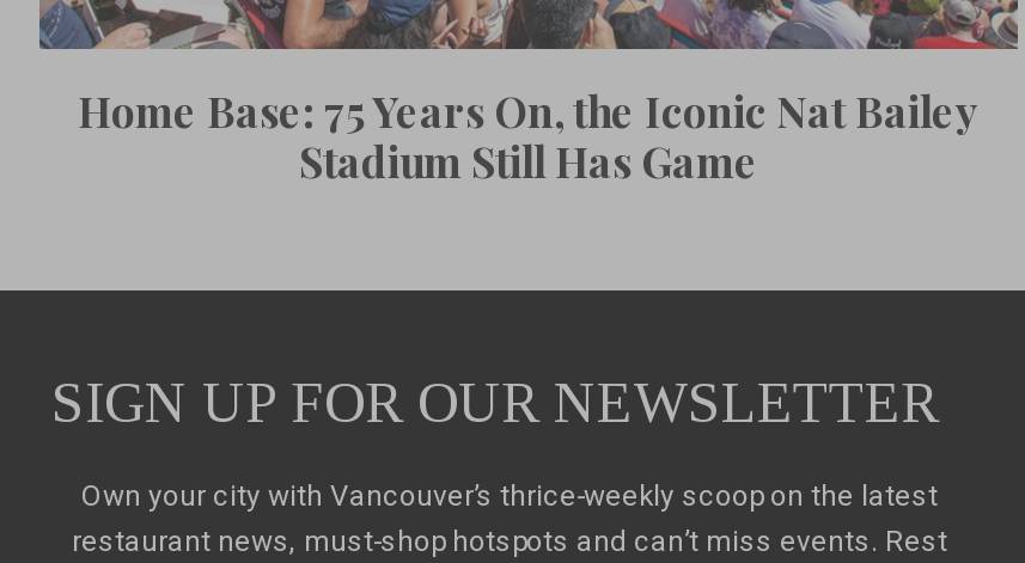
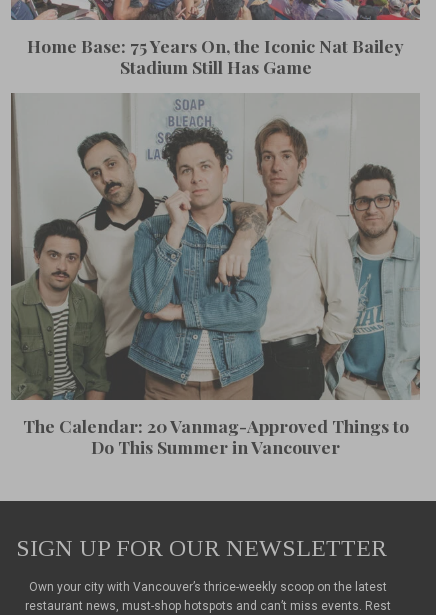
+ [image]
+ The Calendar: 20 Vanmag-Approved Things to
+ Do This Summer in Vancouver
